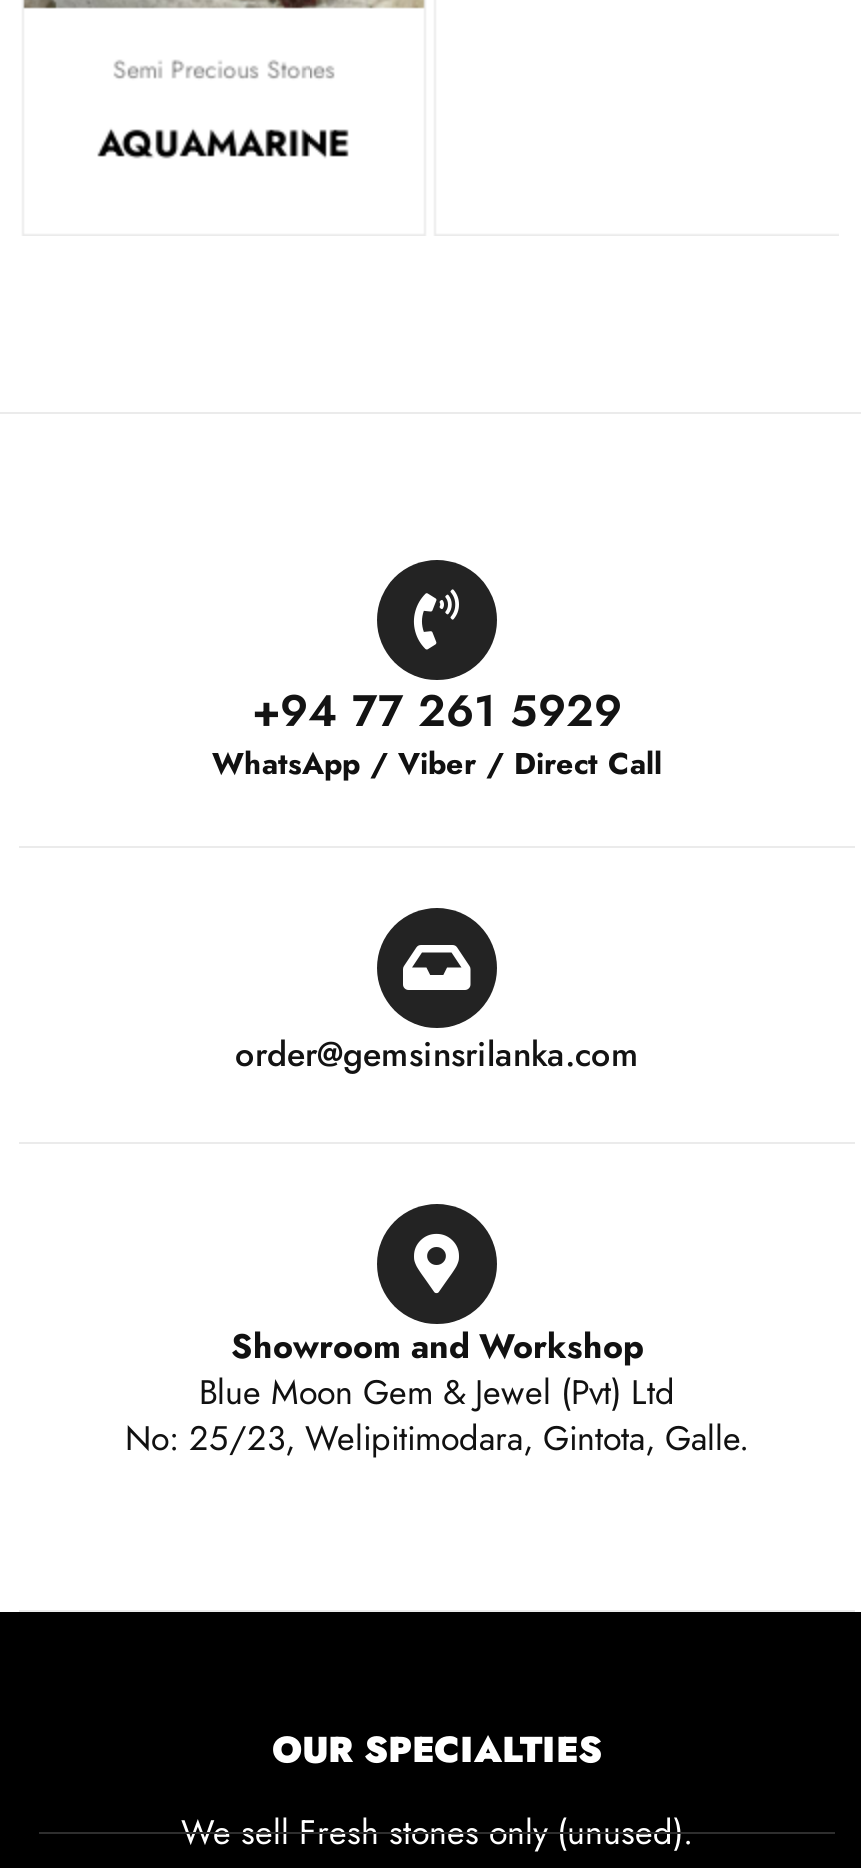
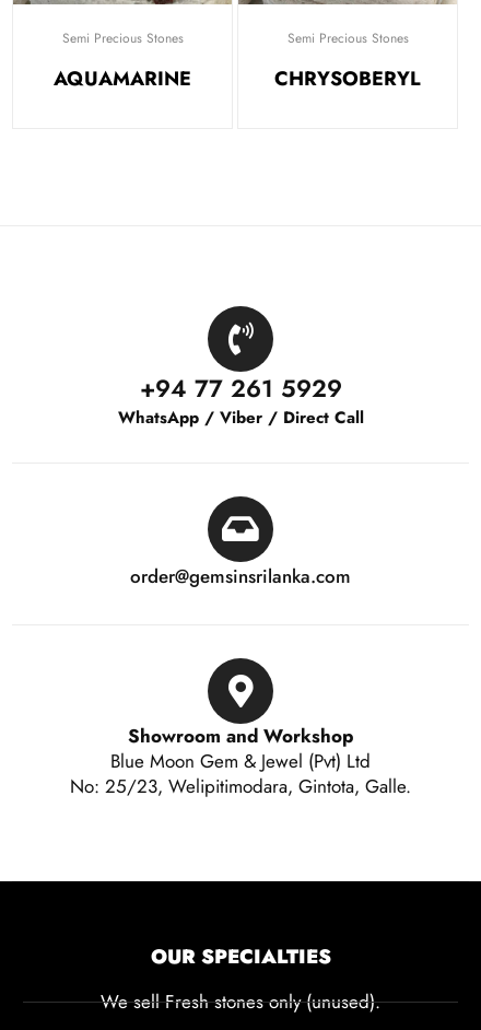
+ Semi Precious Stones
+ CHRYSOBERYL
